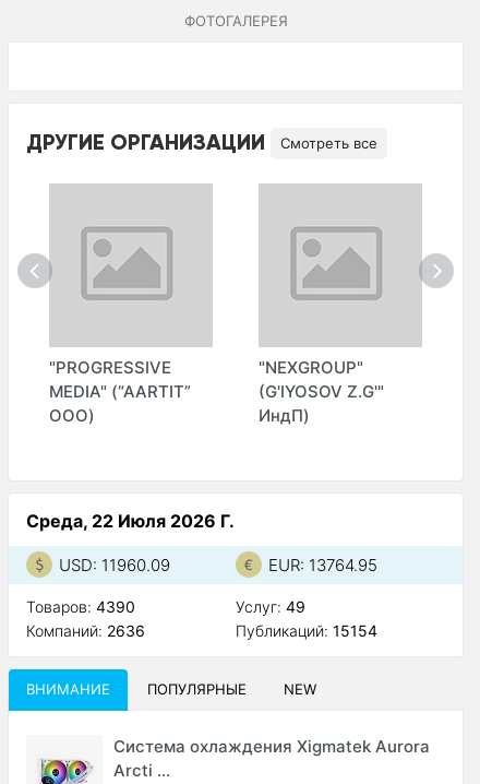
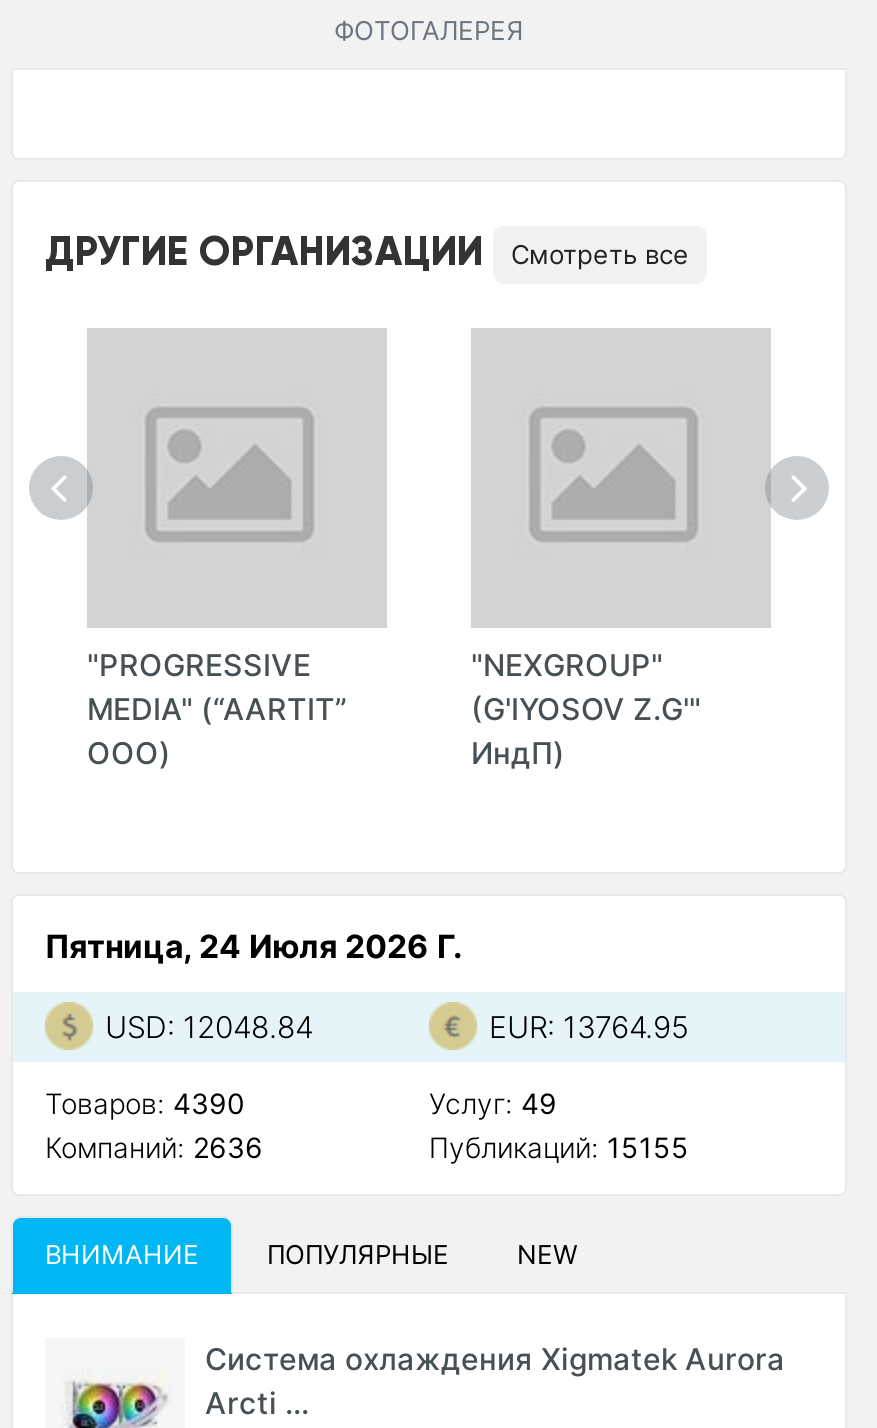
- Среда, 22 Июля 2026 Г.
+ Пятница, 24 Июля 2026 Г.

- USD: 11960.09
+ USD: 12048.84

- Публикаций: 15154
+ Публикаций: 15155
